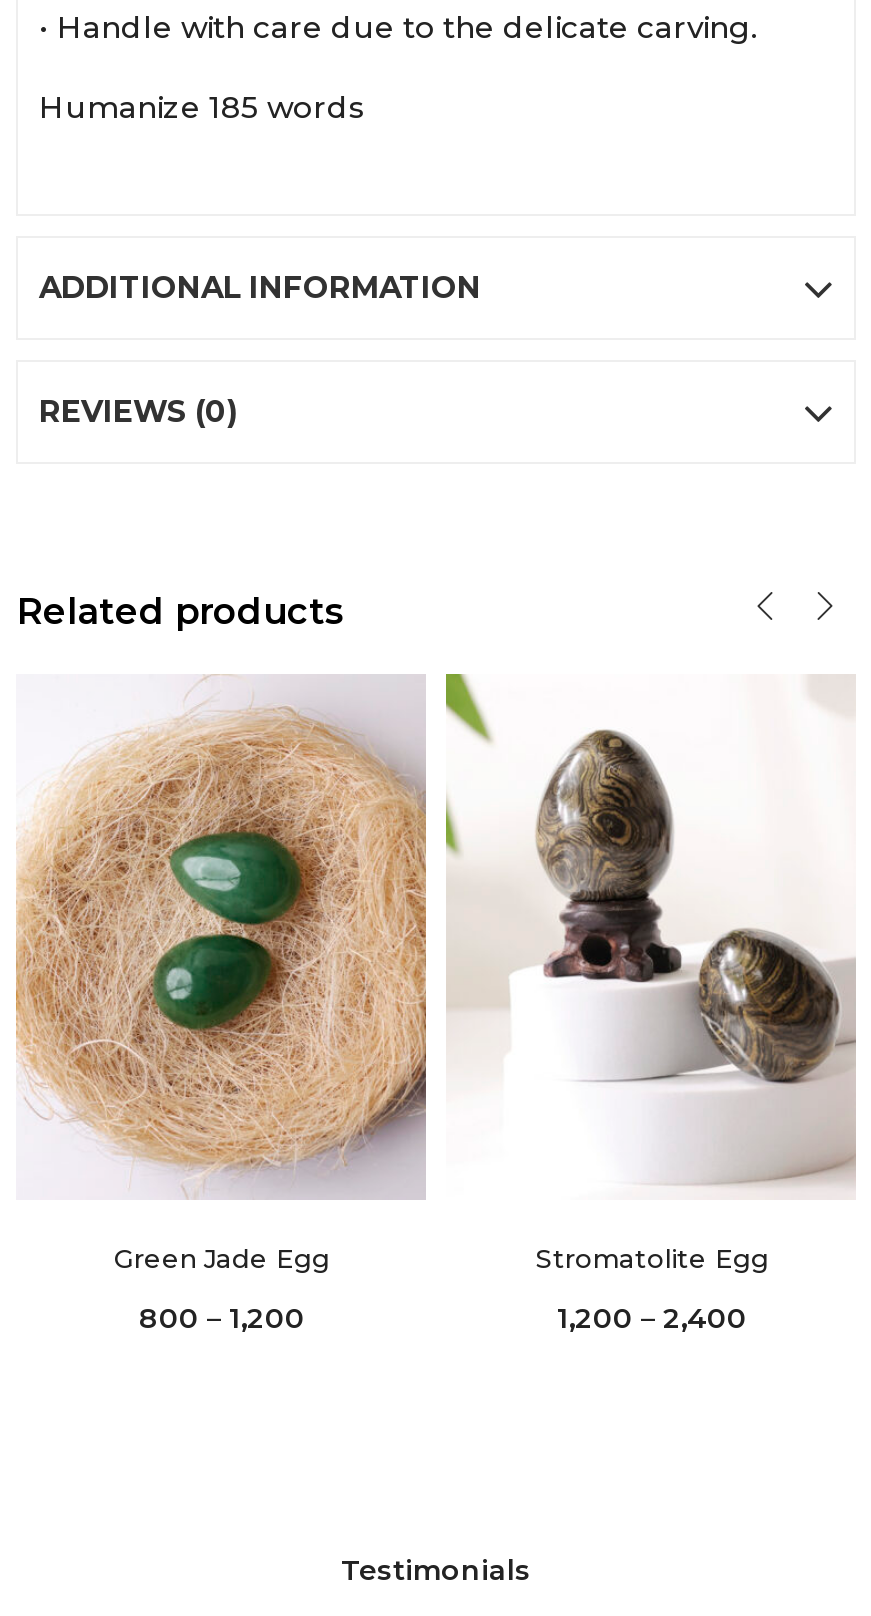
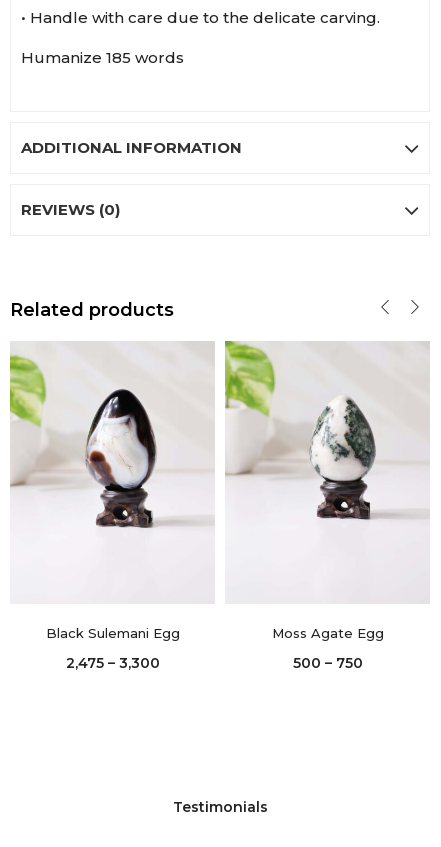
- [image]
- Green Jade Egg
+ [image]
+ Black Sulemani Egg

- [image]
- Stromatolite Egg
+ [image]
+ Moss Agate Egg

- 800 – 1,200
+ 2,475 – 3,300

- 1,200 – 2,400
+ 500 – 750
